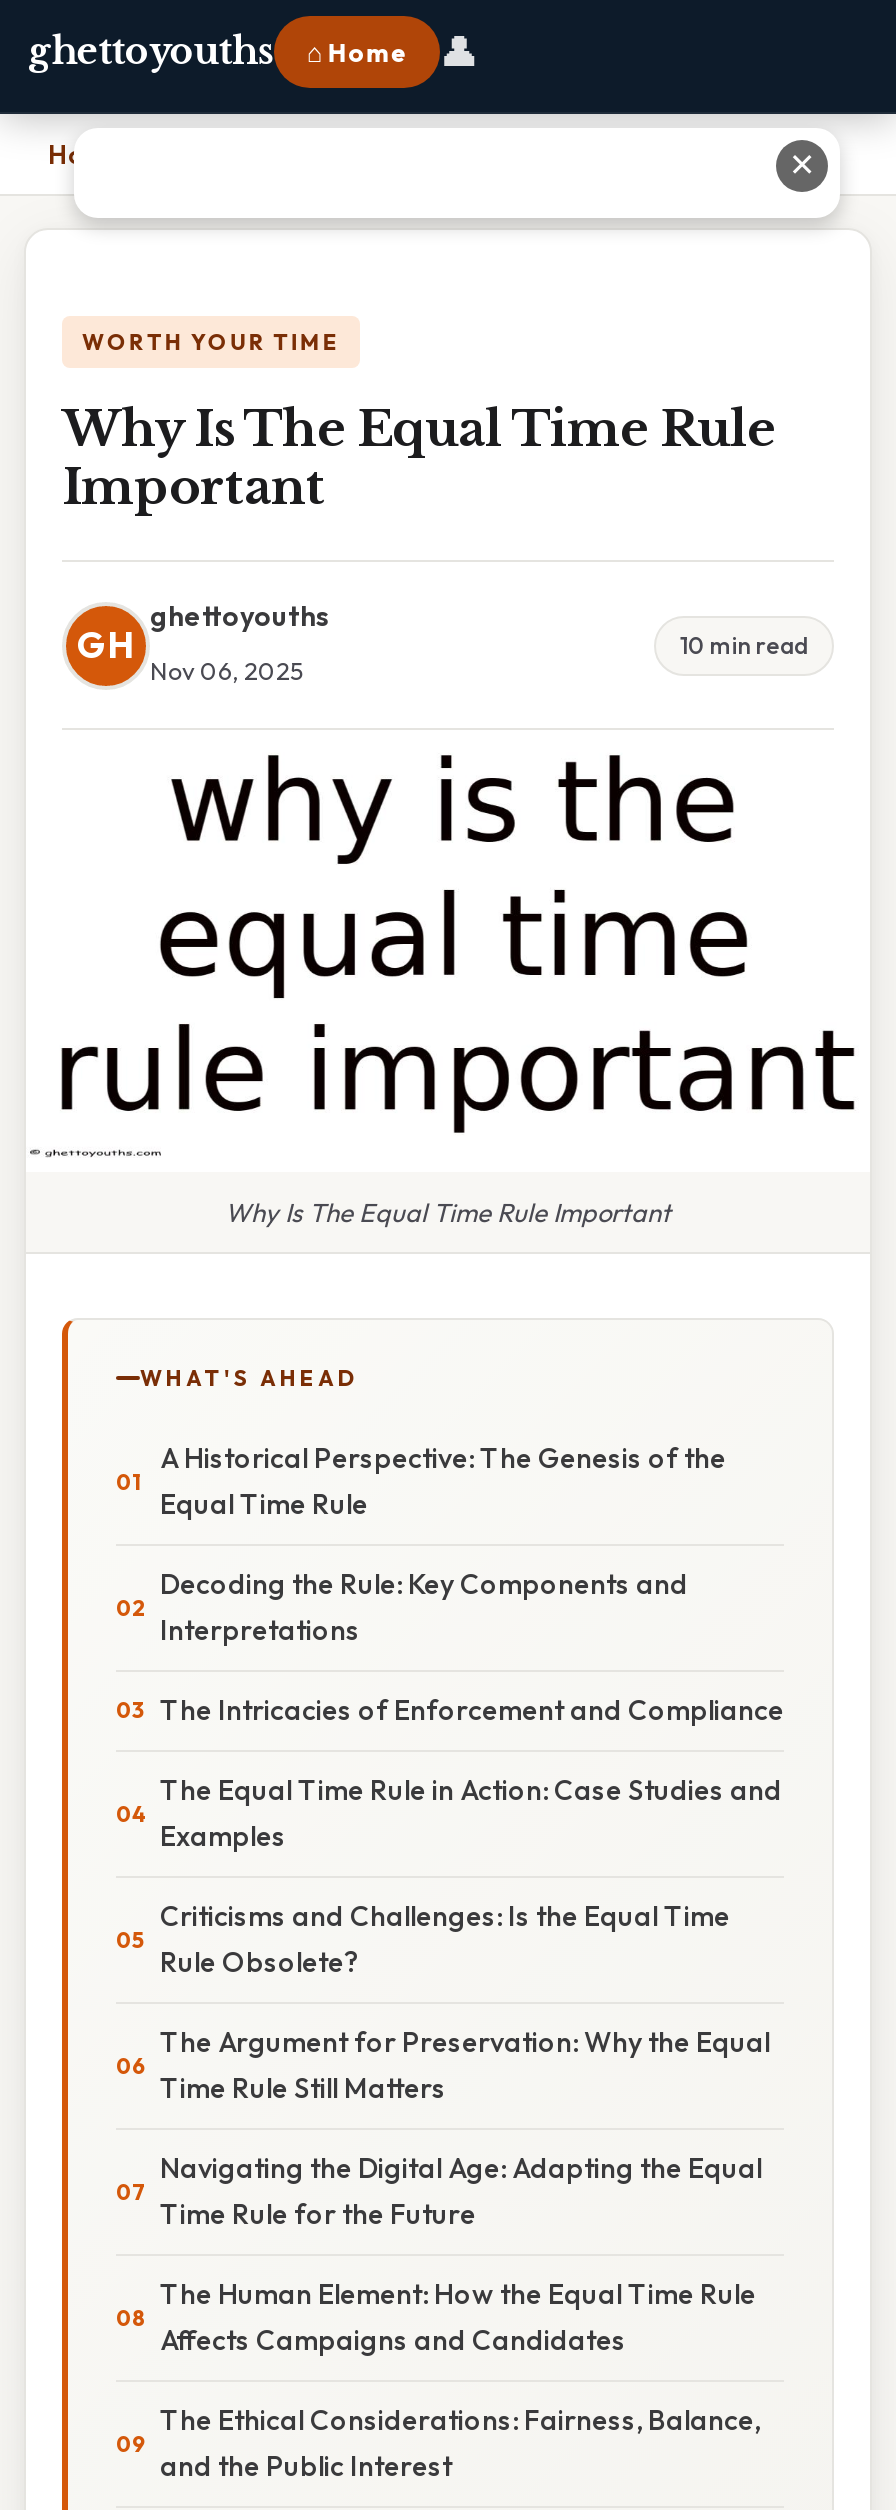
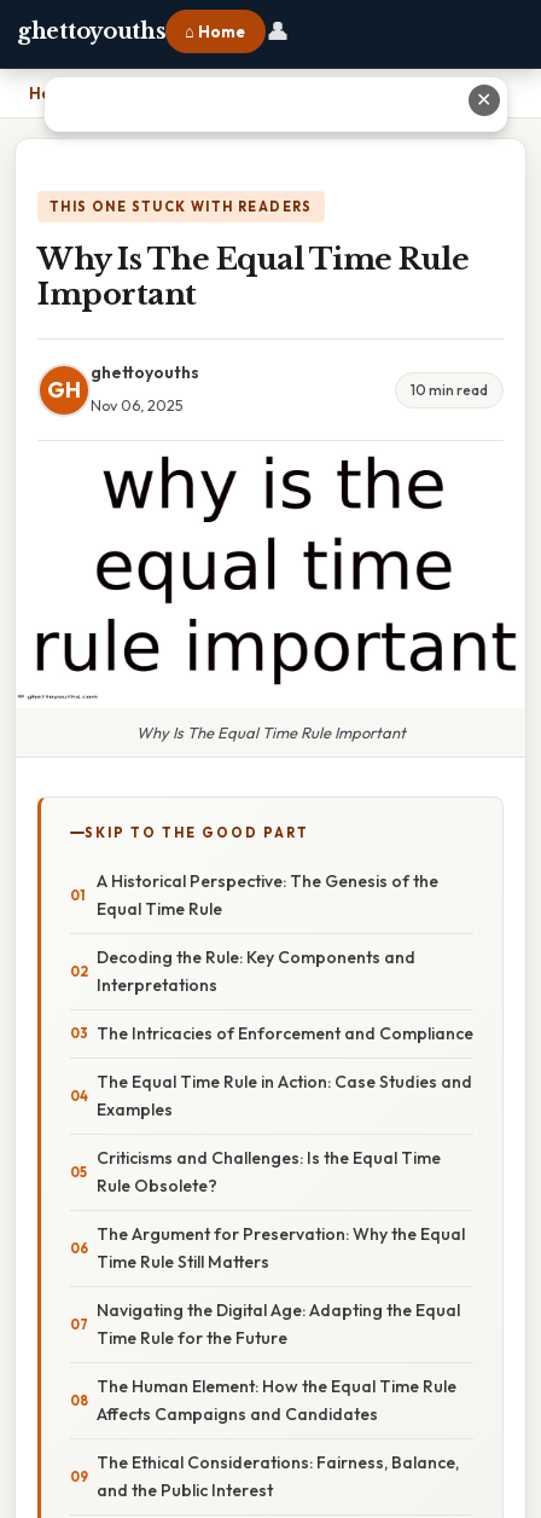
- WORTH YOUR TIME
+ THIS ONE STUCK WITH READERS

- WHAT'S AHEAD
+ SKIP TO THE GOOD PART
